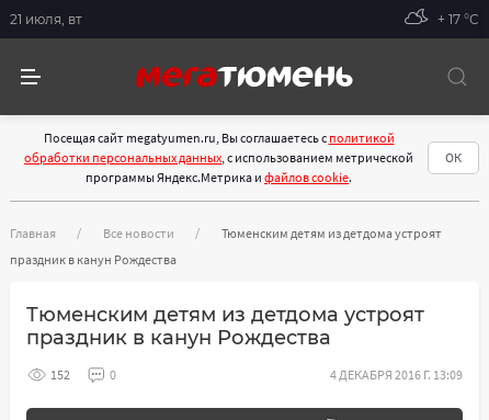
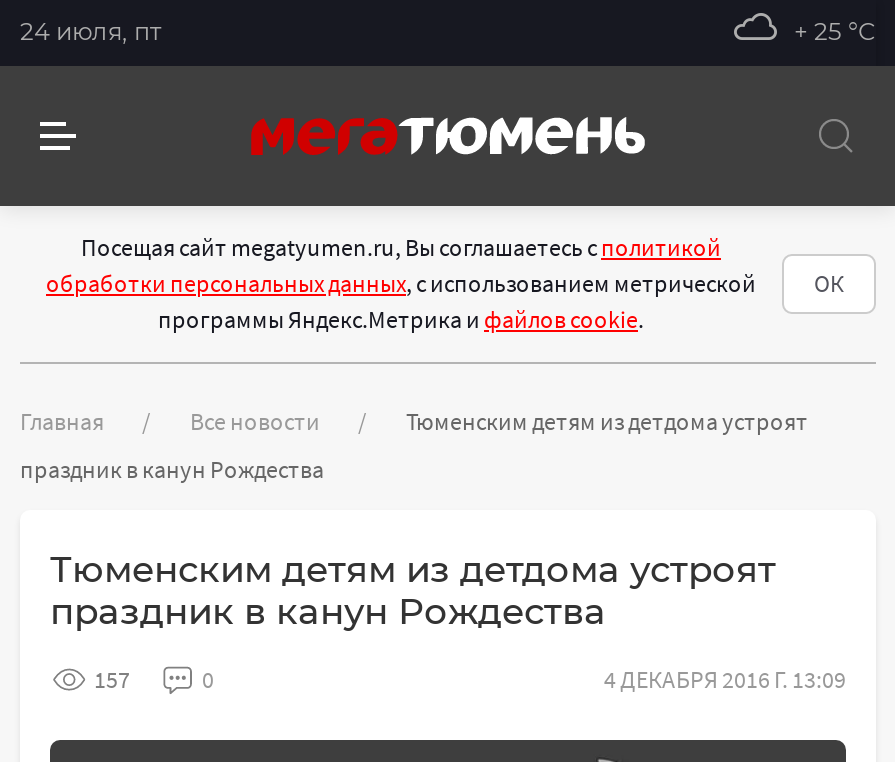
- 21 июля, вт
+ 24 июля, пт

- + 17 °С
+ + 25 °С

- 152
+ 157
